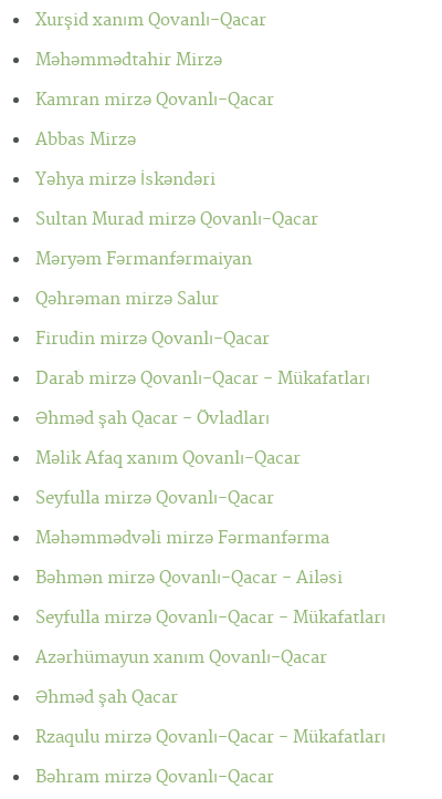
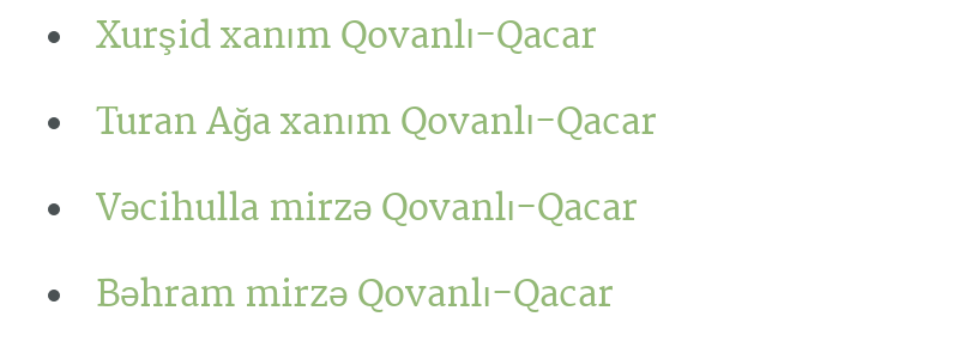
- Məhəmmədtahir Mirzə
- Kamran mirzə Qovanlı-Qacar
- Abbas Mirzə
- Yəhya mirzə İskəndəri
- Sultan Murad mirzə Qovanlı-Qacar
- Məryəm Fərmanfərmaiyan
- Qəhrəman mirzə Salur
- Firudin mirzə Qovanlı-Qacar
- Darab mirzə Qovanlı-Qacar - Mükafatları
- Əhməd şah Qacar - Övladları
- Məlik Afaq xanım Qovanlı-Qacar
- Seyfulla mirzə Qovanlı-Qacar
- Məhəmmədvəli mirzə Fərmanfərma
- Bəhmən mirzə Qovanlı-Qacar - Ailəsi
- Seyfulla mirzə Qovanlı-Qacar - Mükafatları
- Azərhümayun xanım Qovanlı-Qacar
- Əhməd şah Qacar
- Rzаqulu mirzə Qovanlı-Qacar - Mükafatları
+ Turan Ağa xanım Qovanlı-Qacar
+ Vəcihulla mirzə Qovanlı-Qacar
